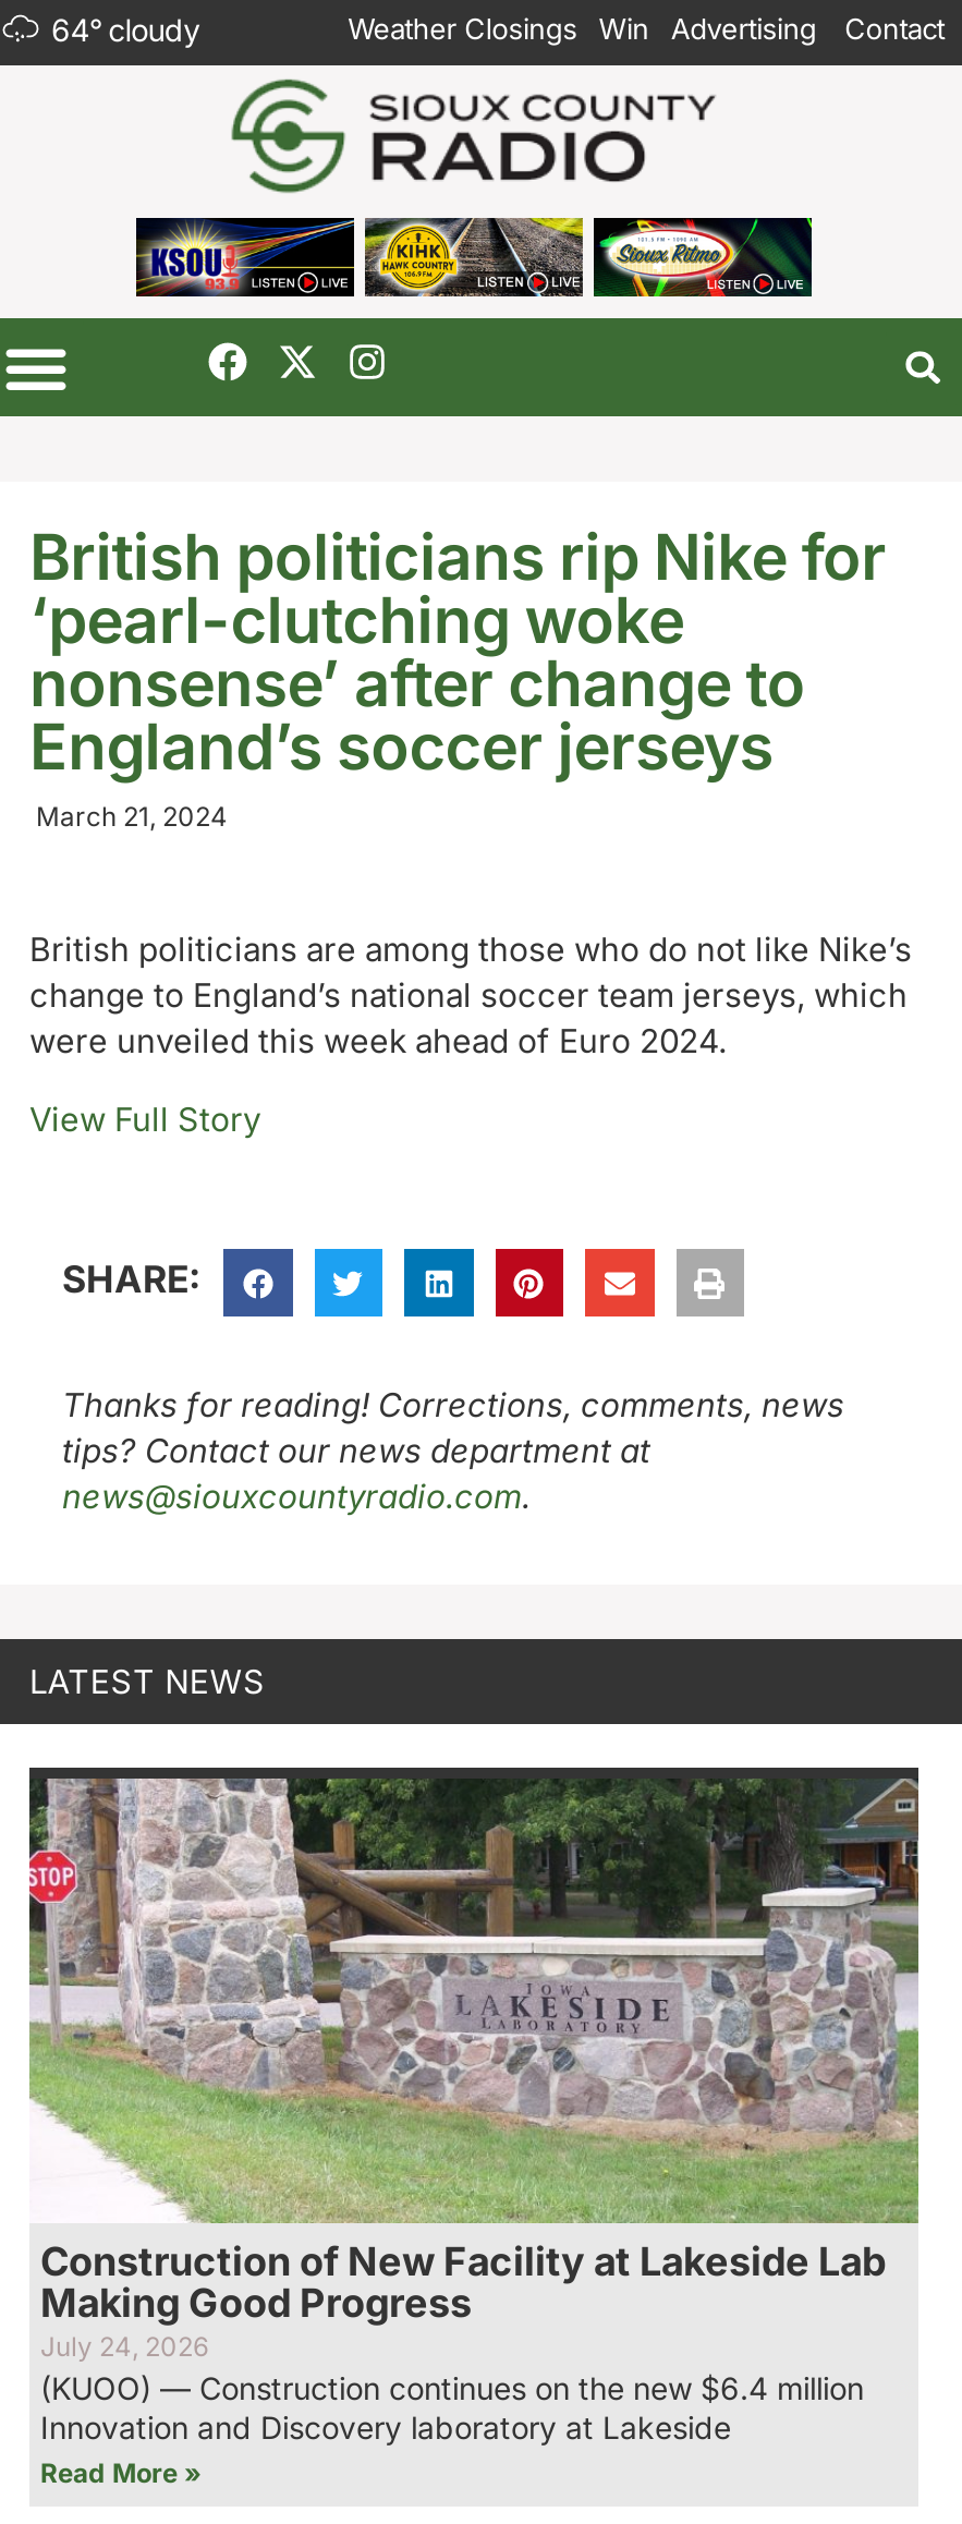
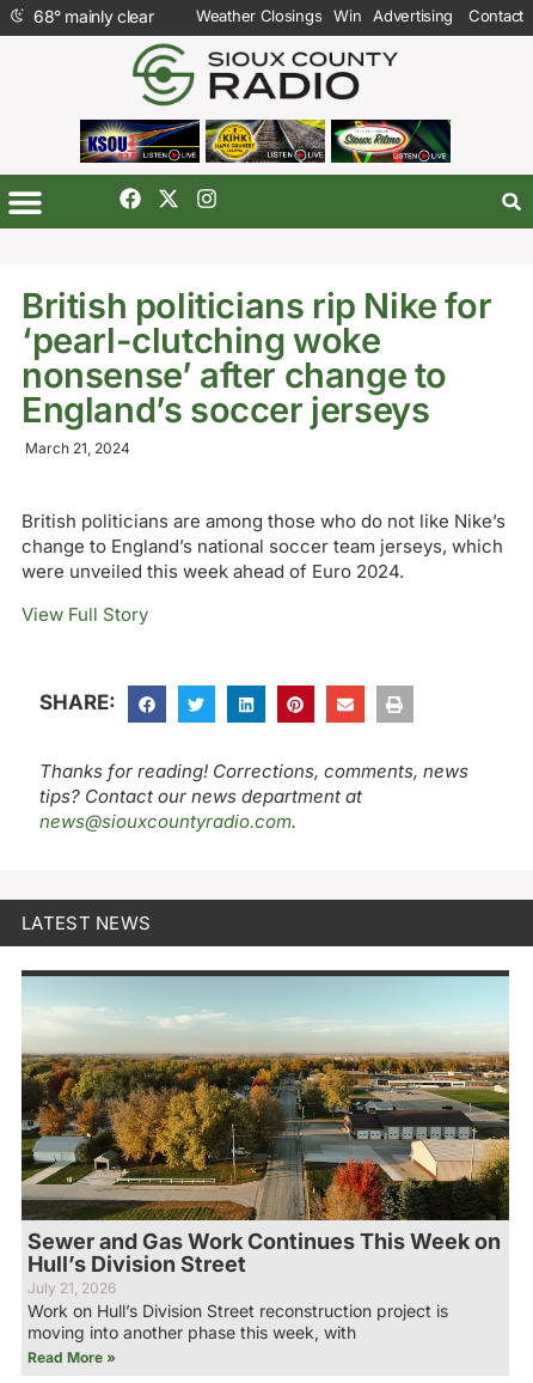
- 64° cloudy
+ 68° mainly clear

- [image]
- Construction of New Facility at Lakeside Lab
- Making Good Progress
- July 24, 2026
- (KUOO) — Construction continues on the new $6.4 million
- Innovation and Discovery laboratory at Lakeside
+ [image]
+ Sewer and Gas Work Continues This Week on
+ Hull’s Division Street
+ July 21, 2026
+ Work on Hull’s Division Street reconstruction project is
+ moving into another phase this week, with
